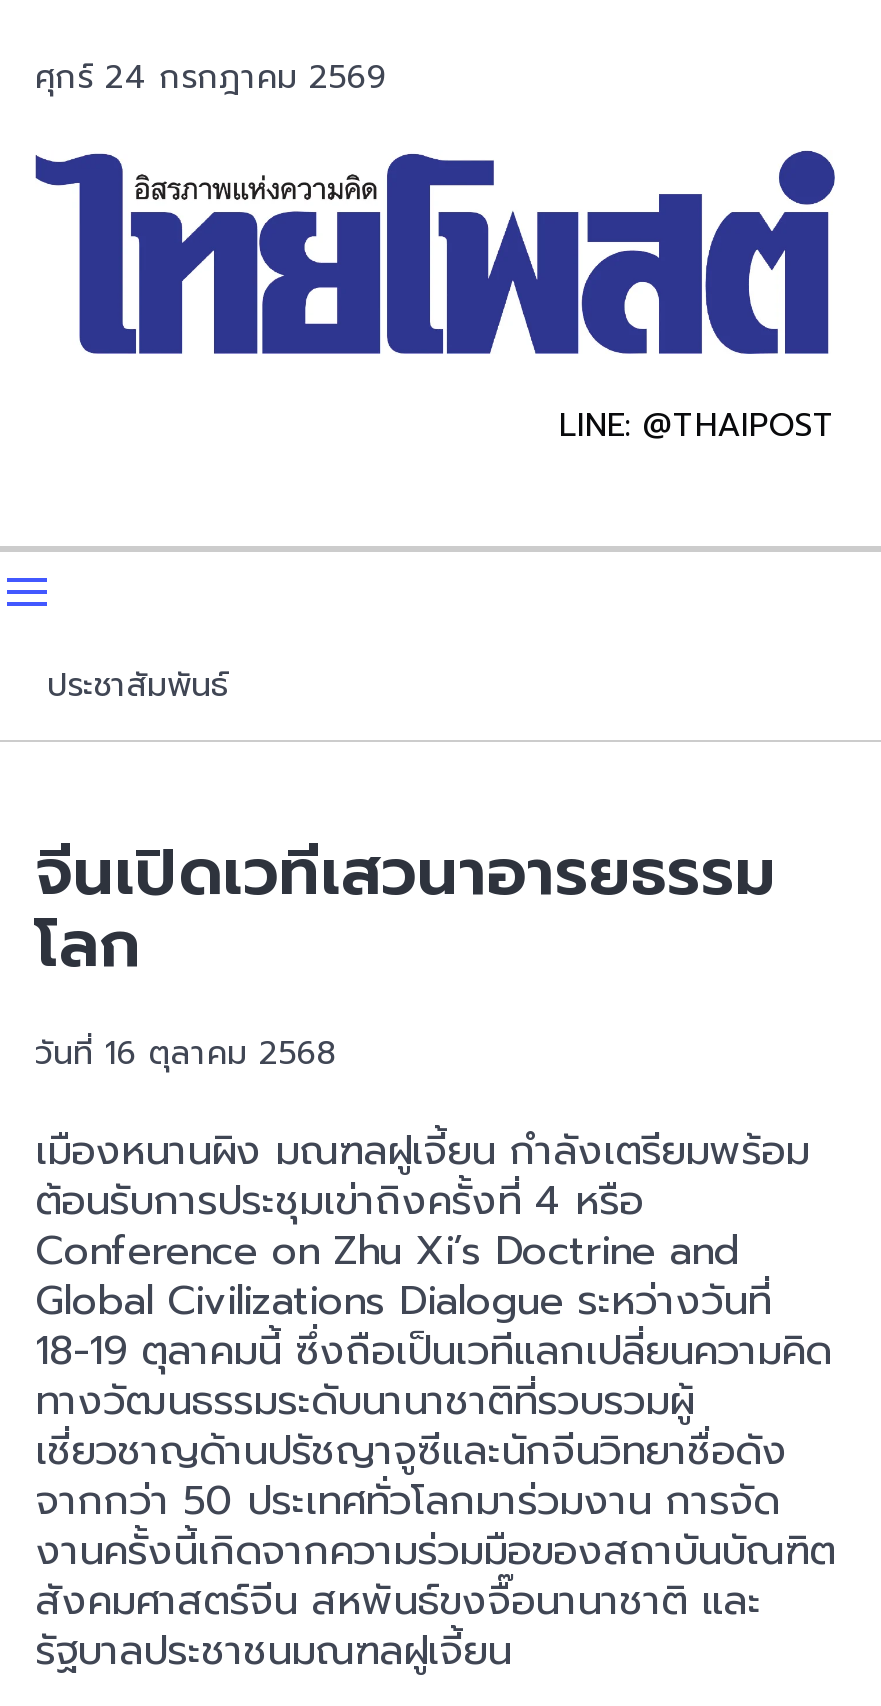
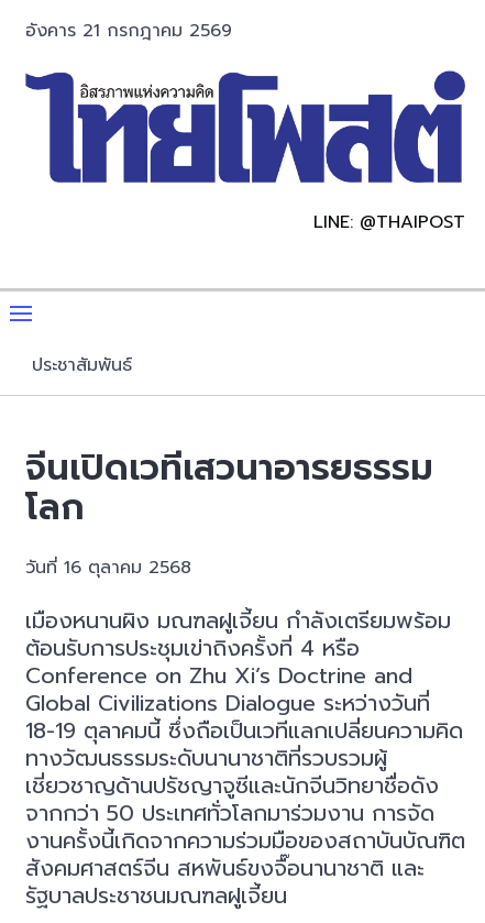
- ศุกร์ 24 กรกฎาคม 2569
+ อังคาร 21 กรกฎาคม 2569
